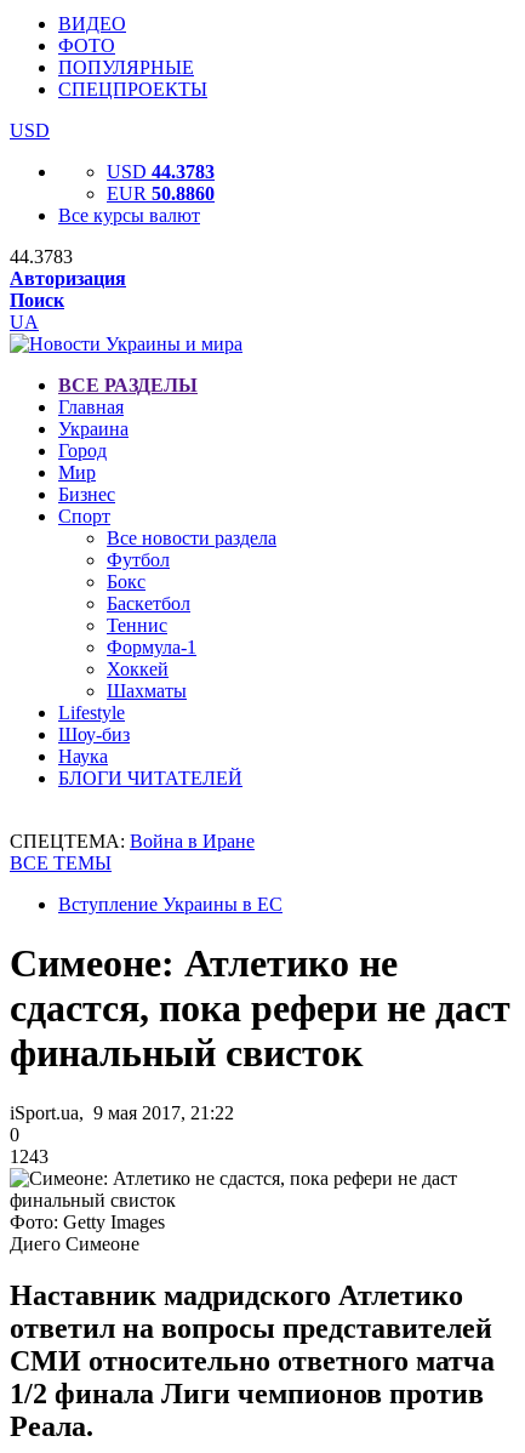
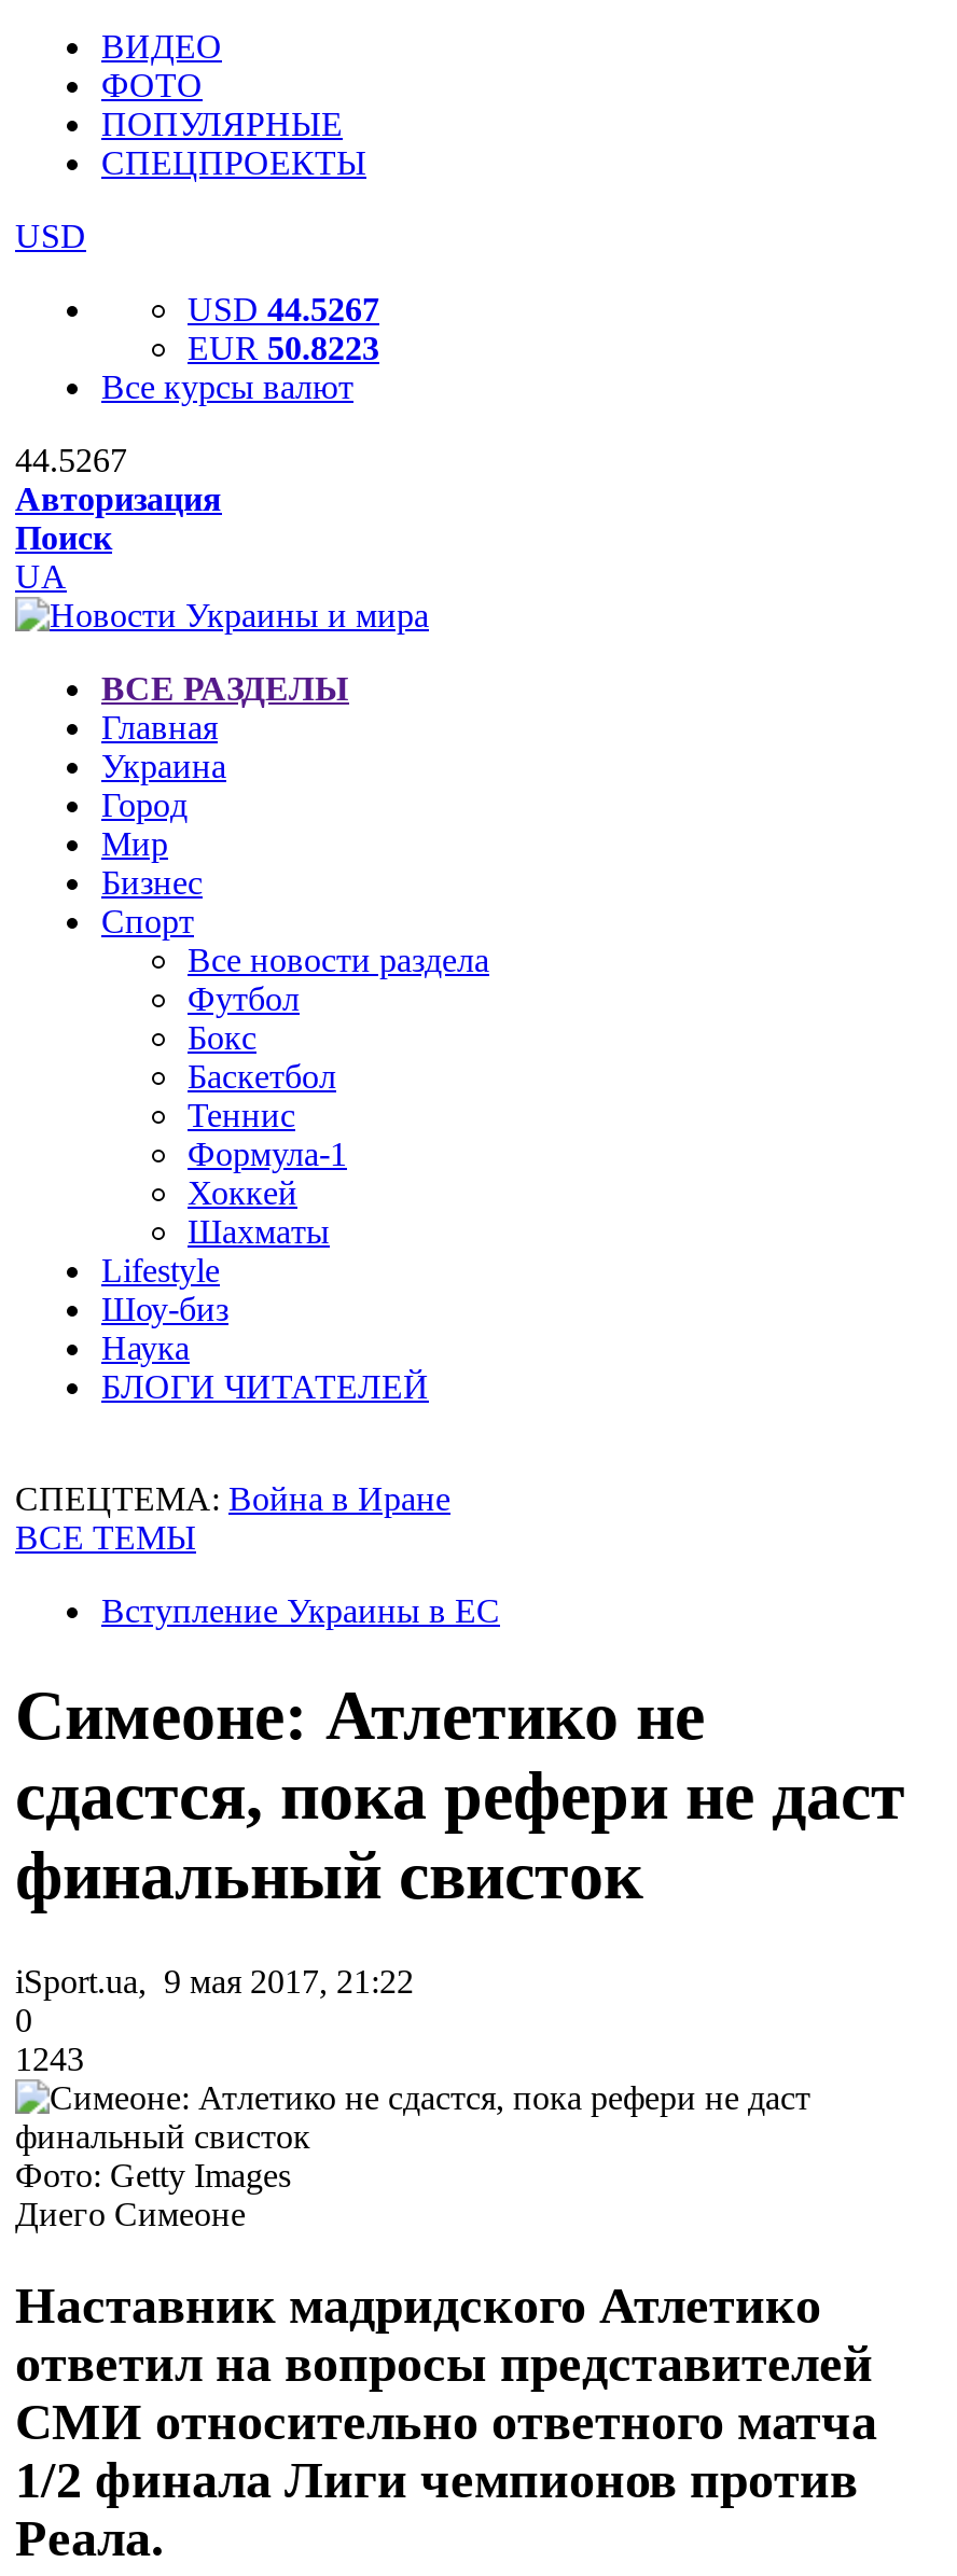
- USD 44.3783
+ USD 44.5267

- EUR 50.8860
+ EUR 50.8223

- 44.3783
+ 44.5267
